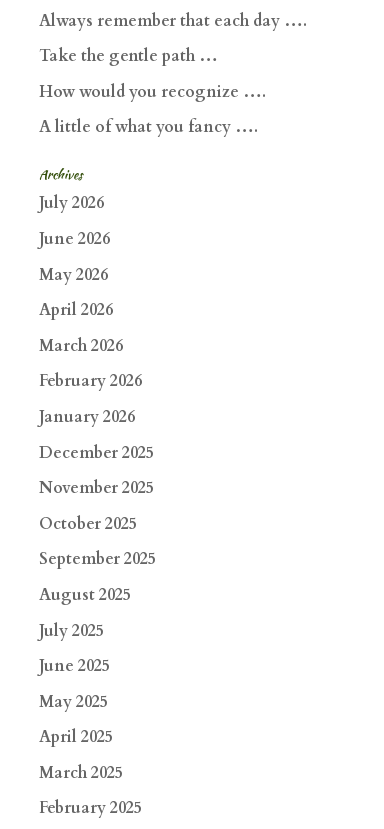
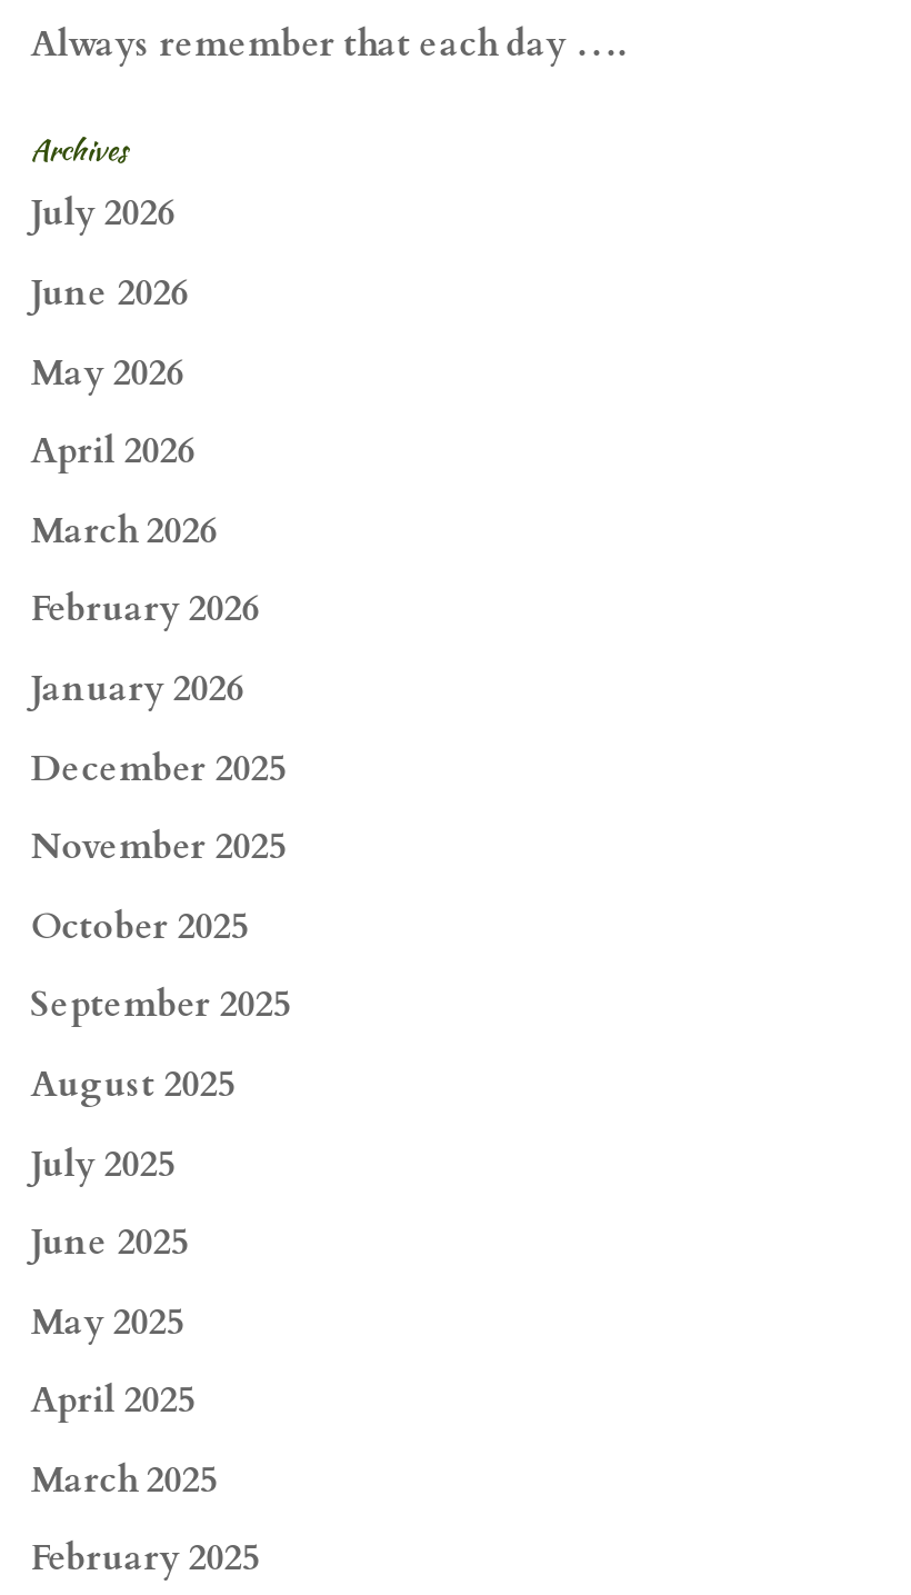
- Take the gentle path …
- How would you recognize ….
- A little of what you fancy ….
